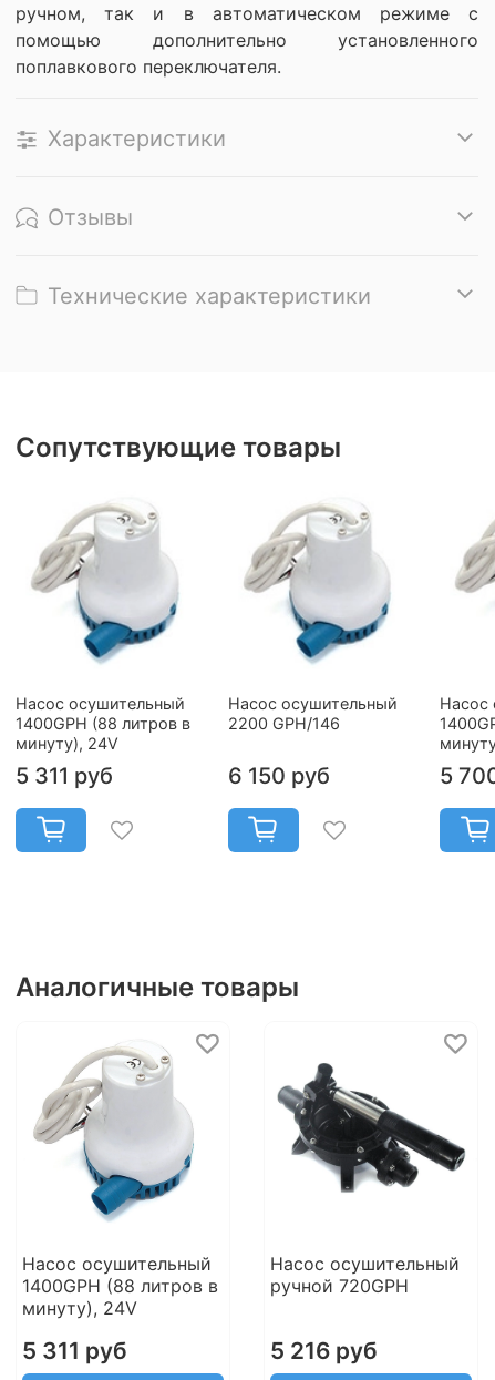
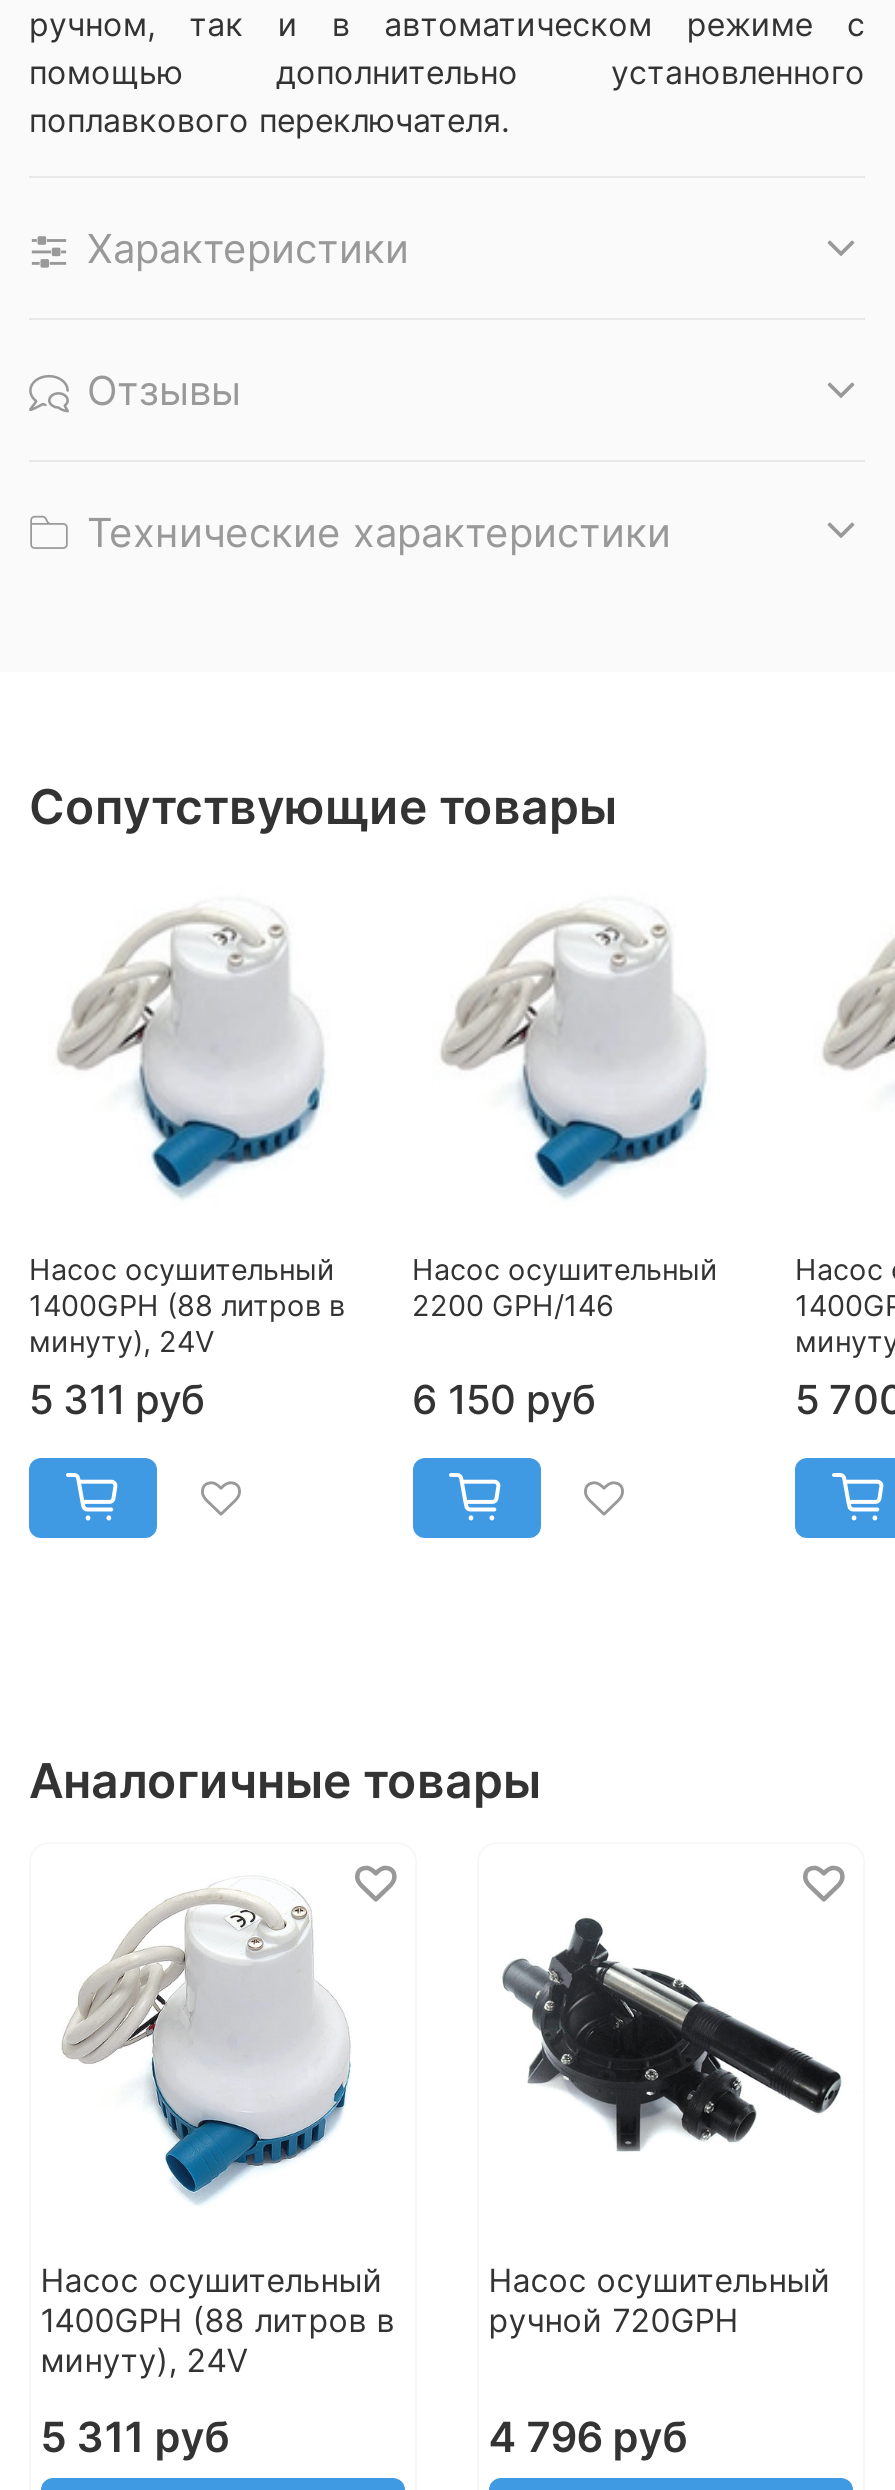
- 5 216 руб
+ 4 796 руб
